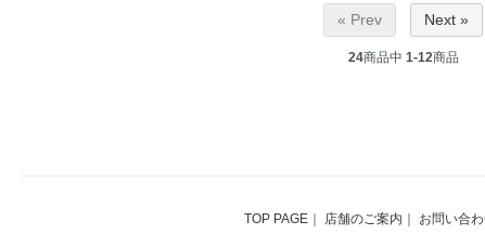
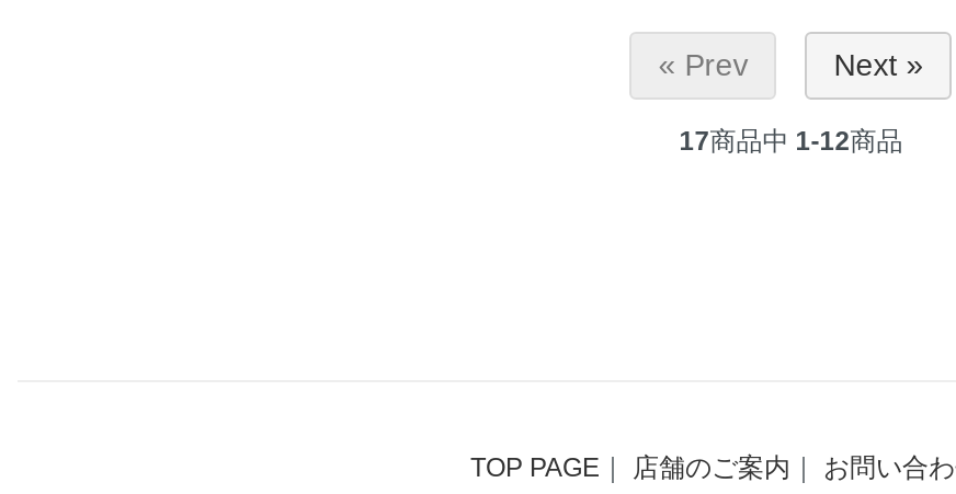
- 24商品中 1-12商品
+ 17商品中 1-12商品
